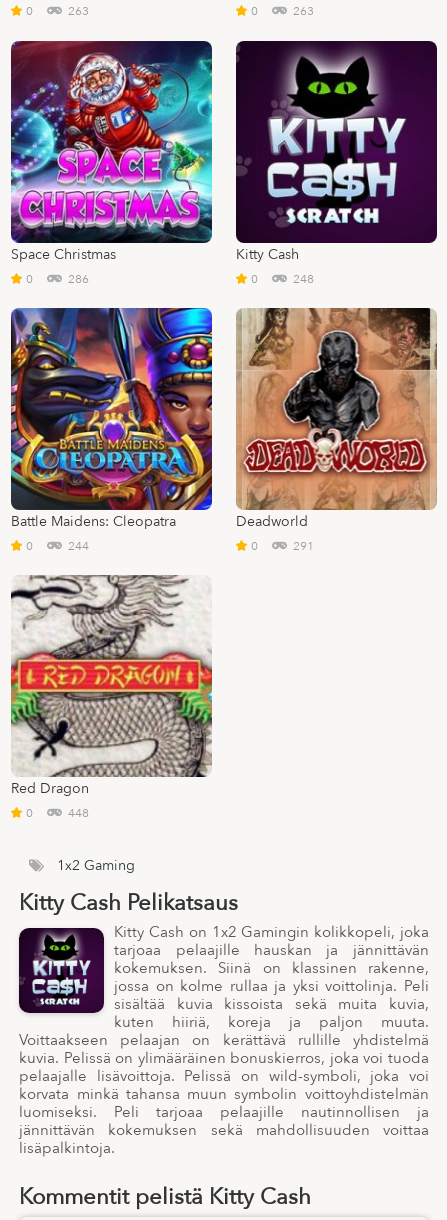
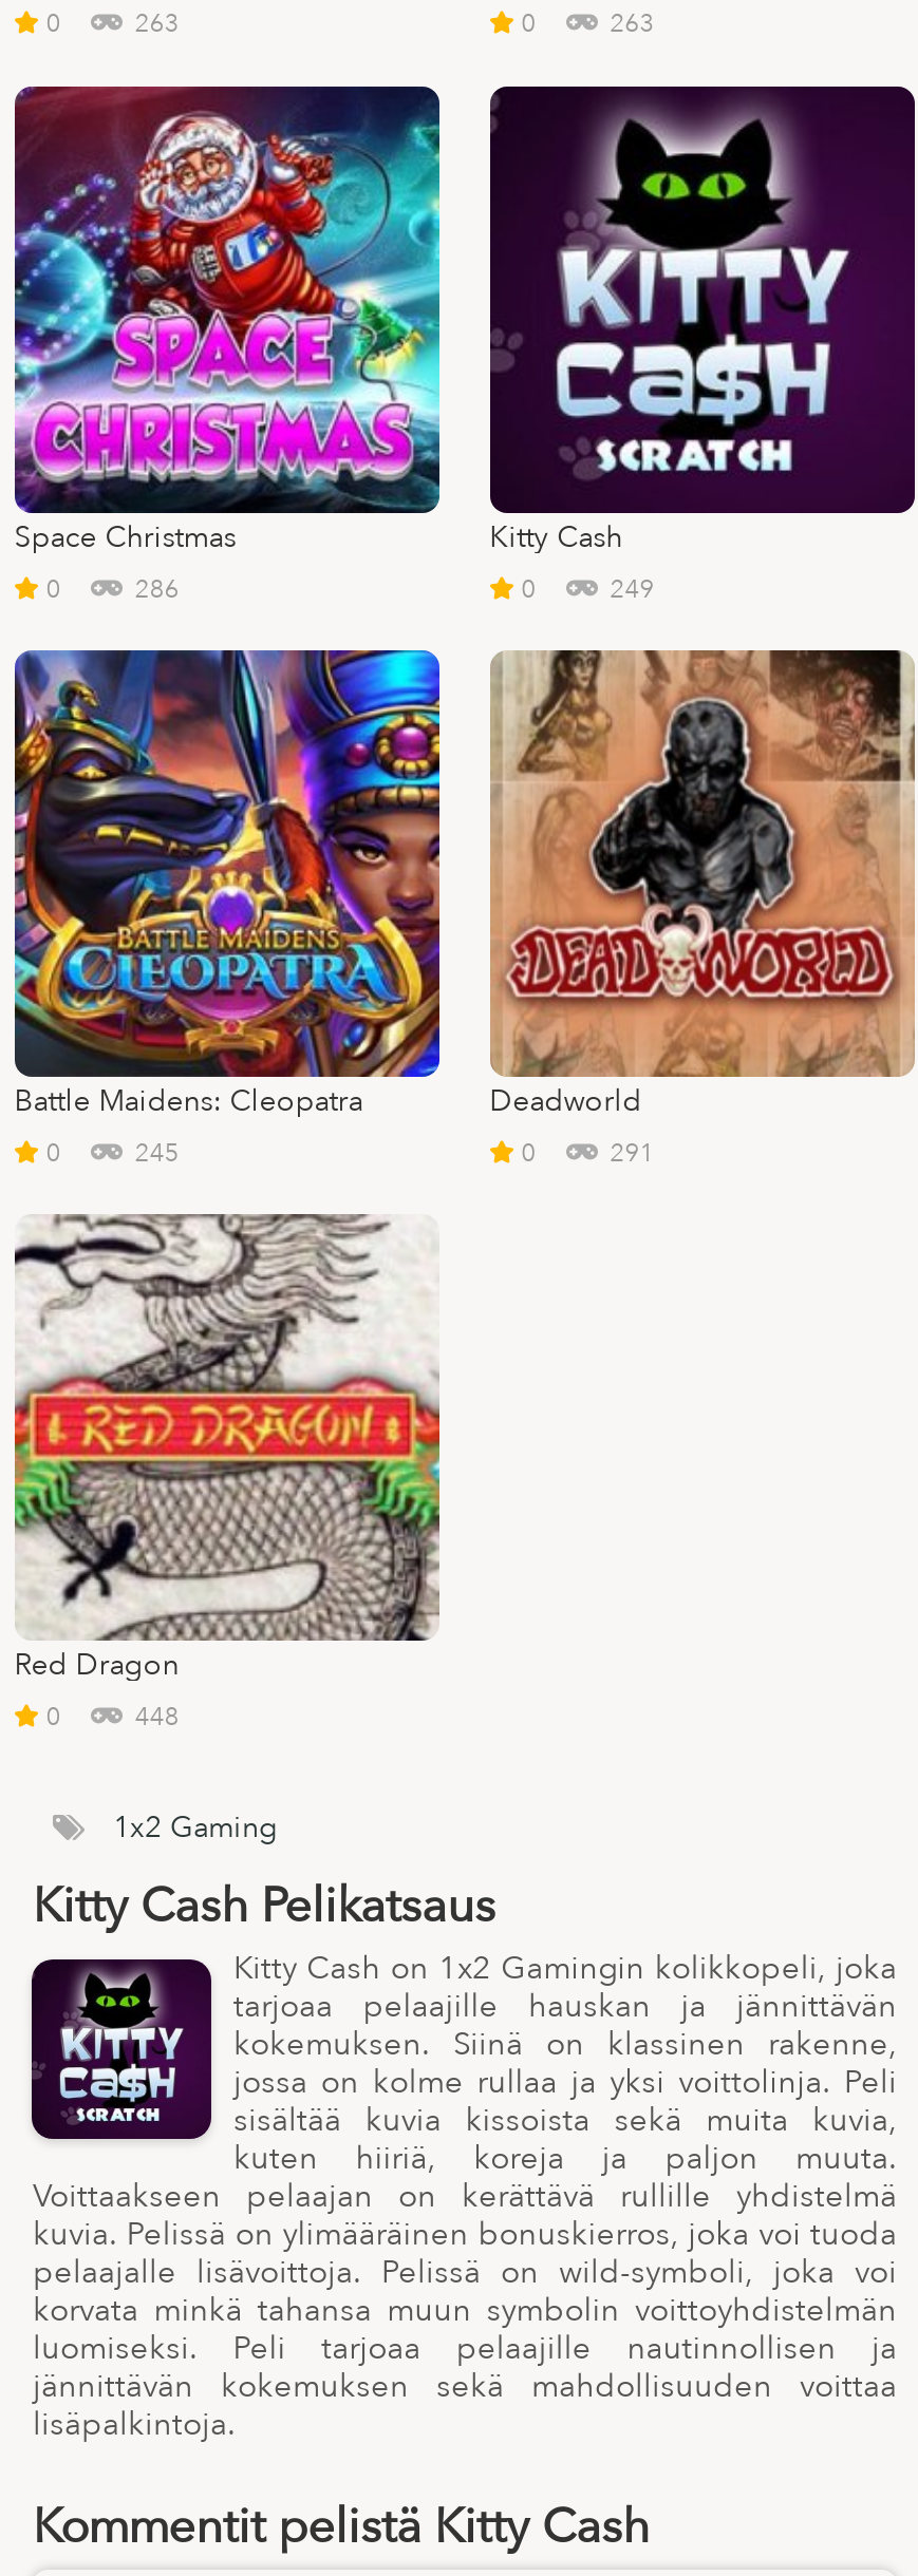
- 248
+ 249

- 244
+ 245
